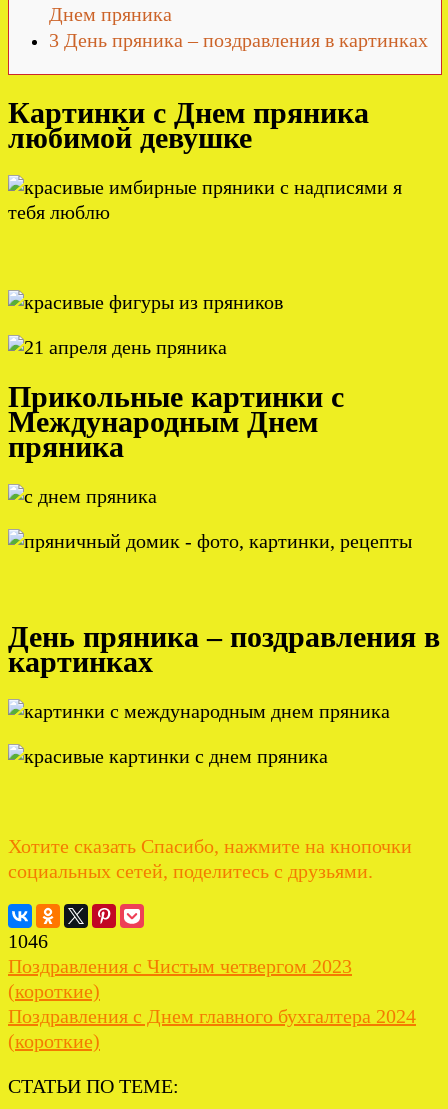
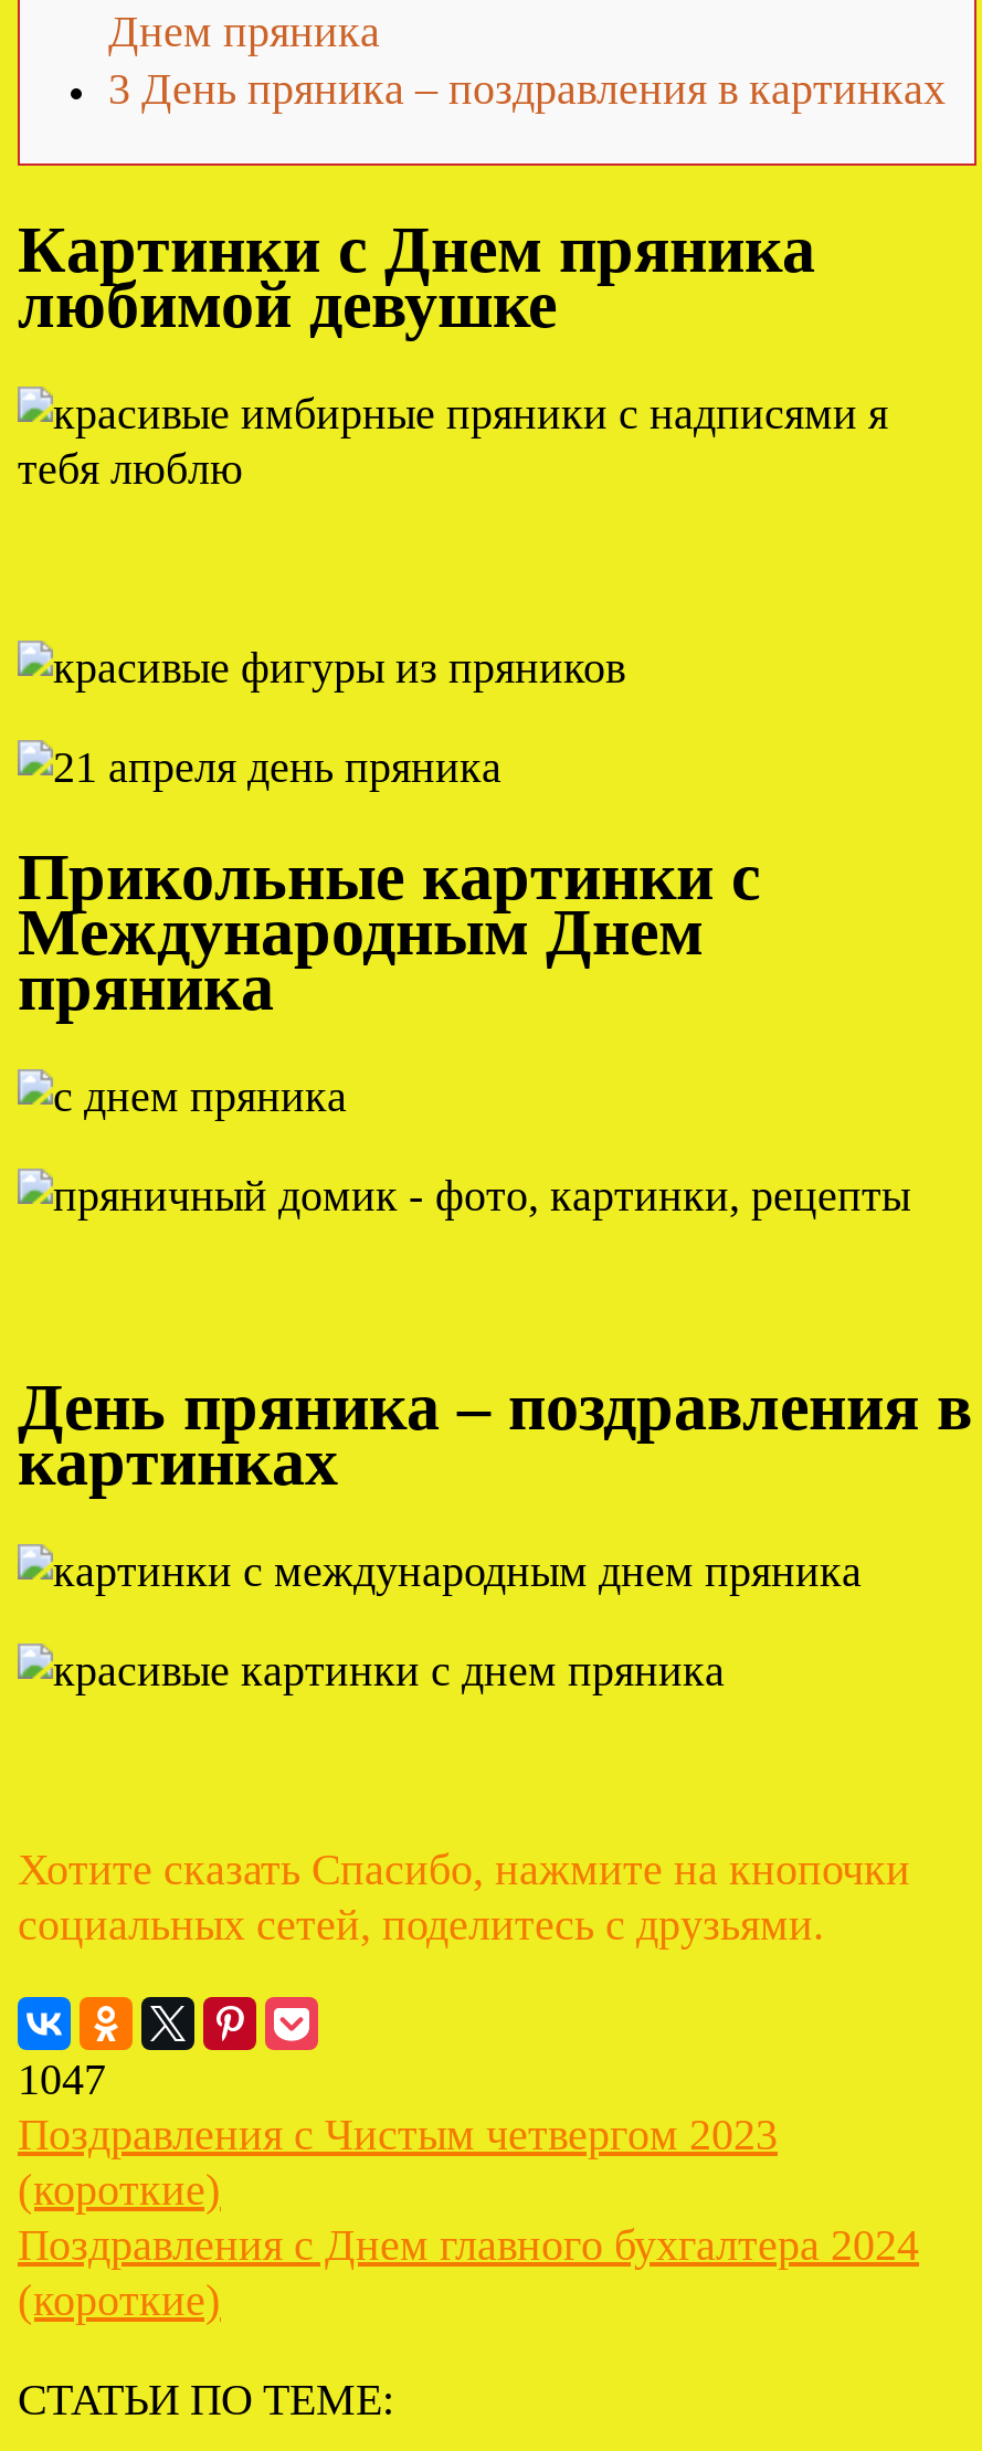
- 1046
+ 1047
